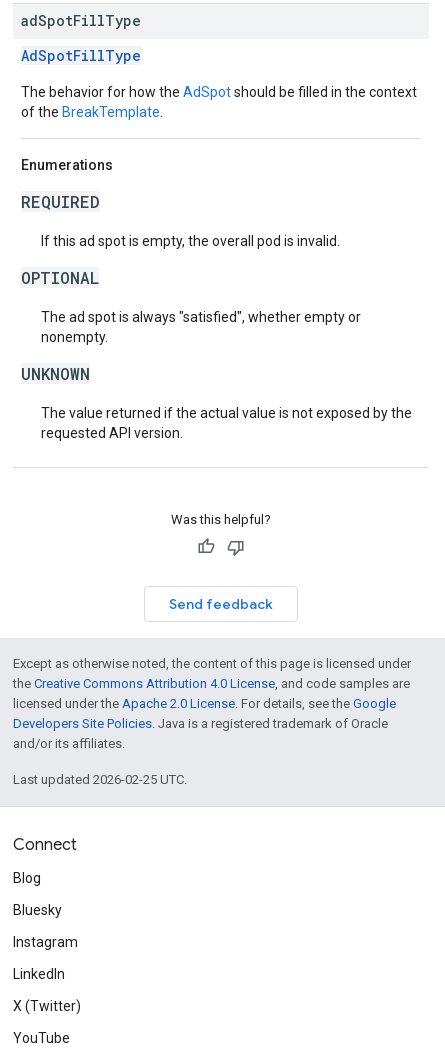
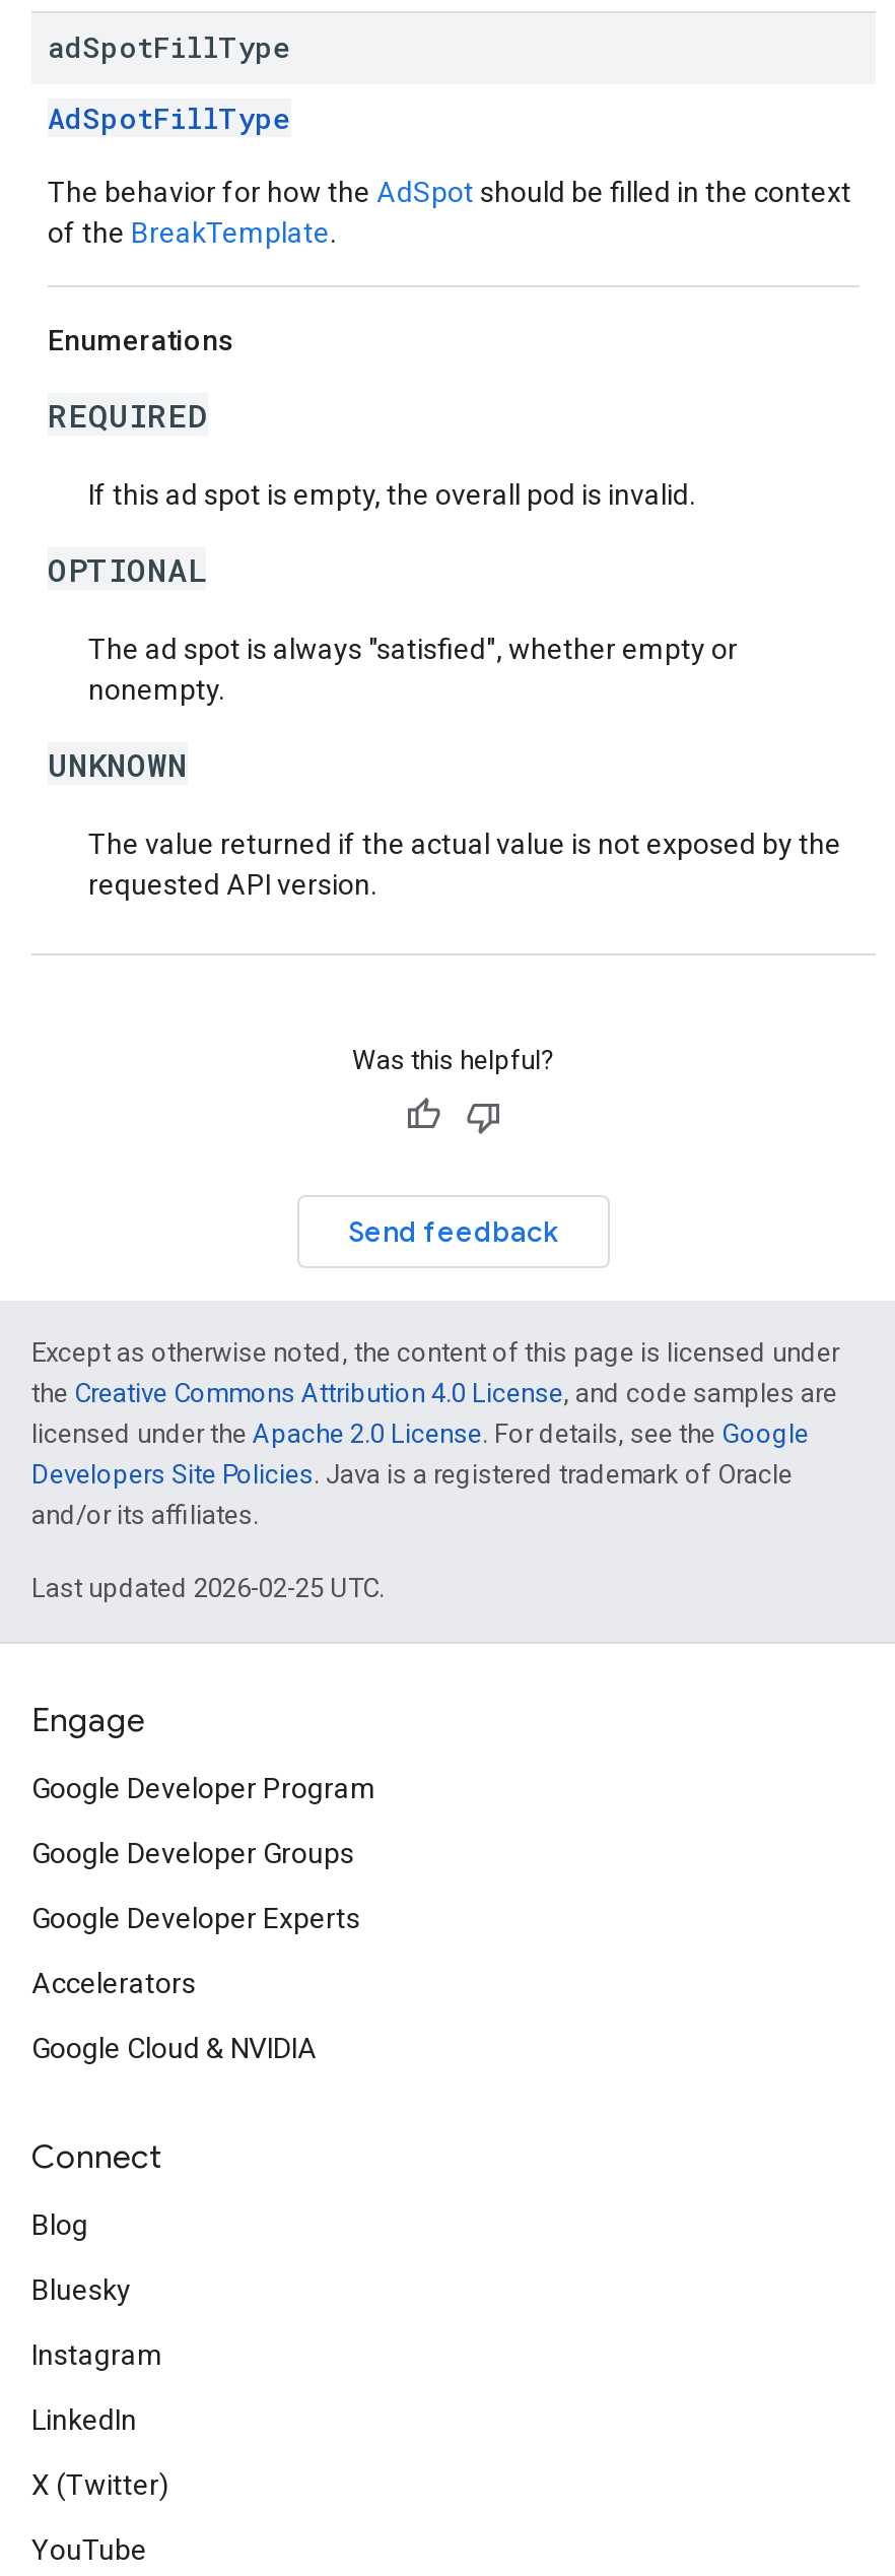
+ Engage
+ Google Developer Program
+ Google Developer Groups
+ Google Developer Experts
+ Accelerators
+ Google Cloud & NVIDIA
